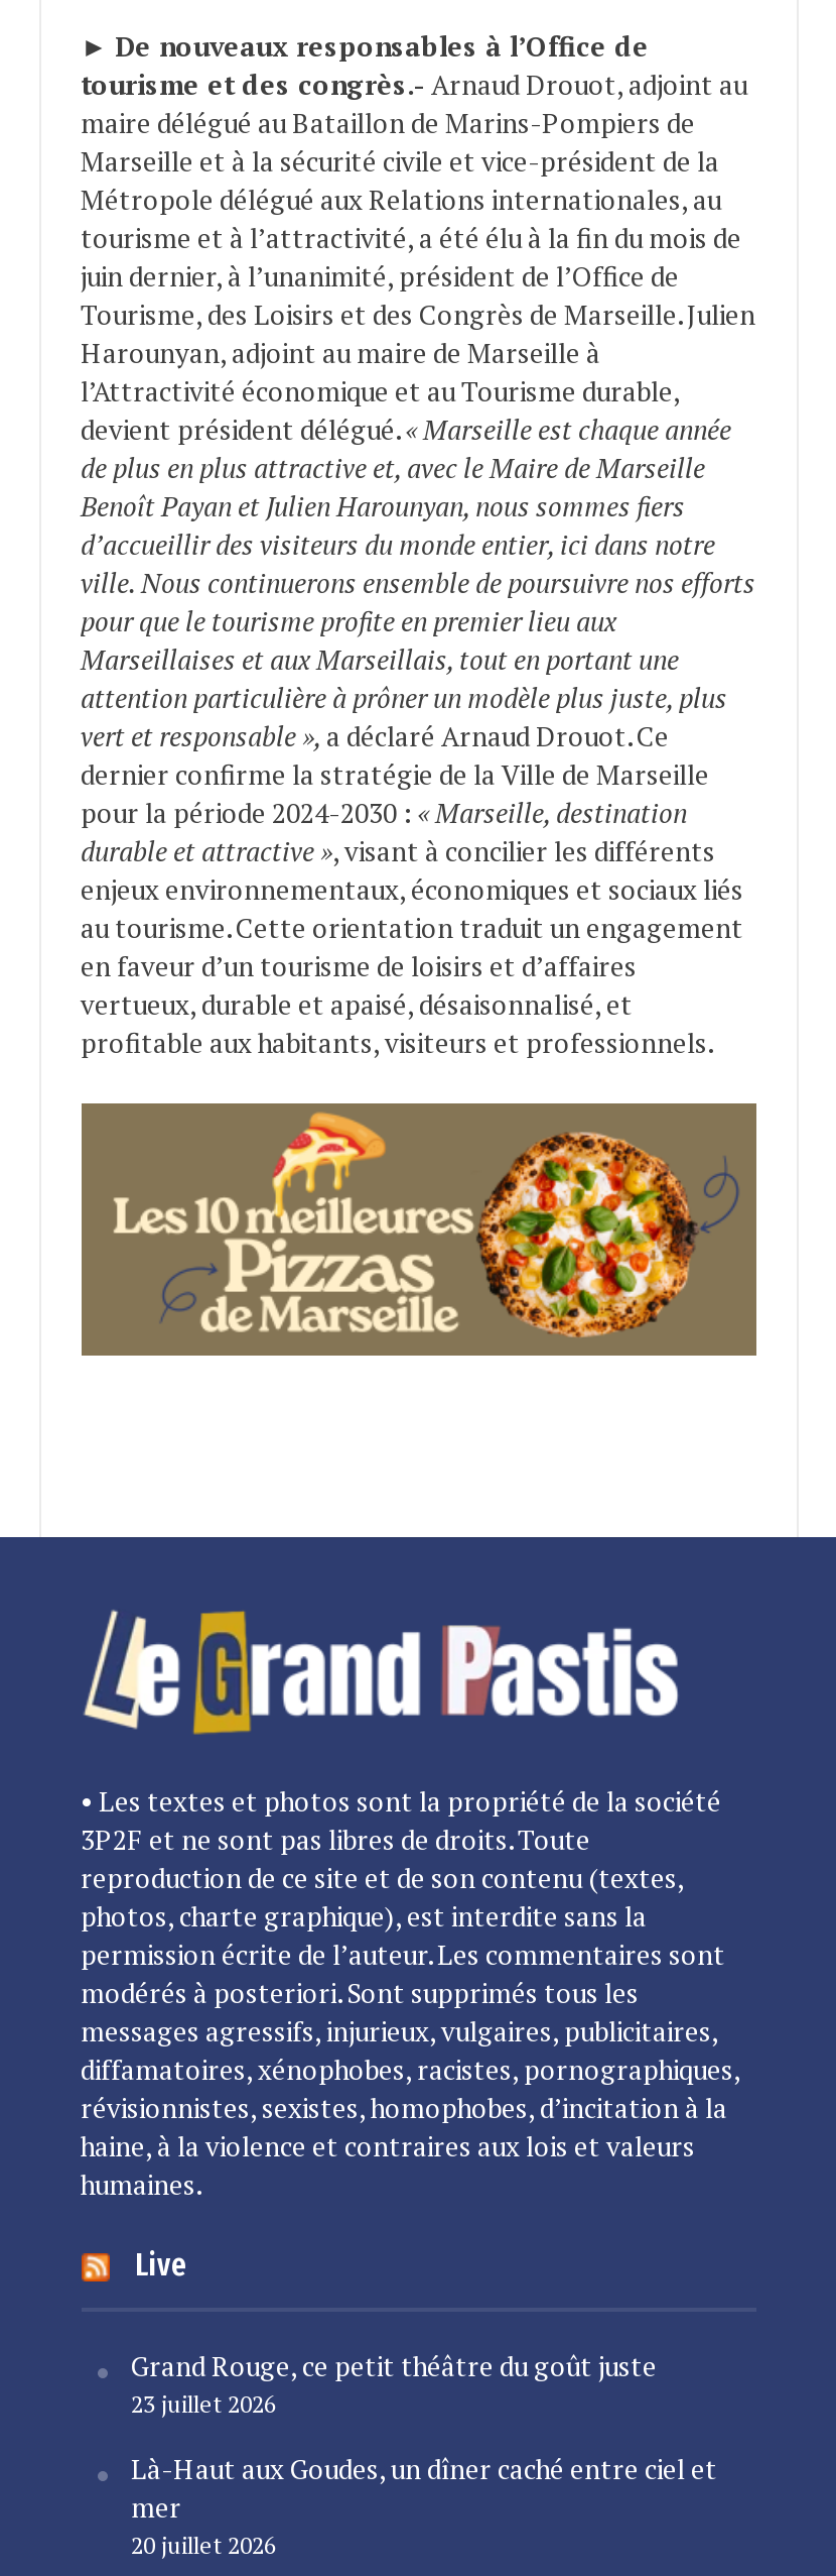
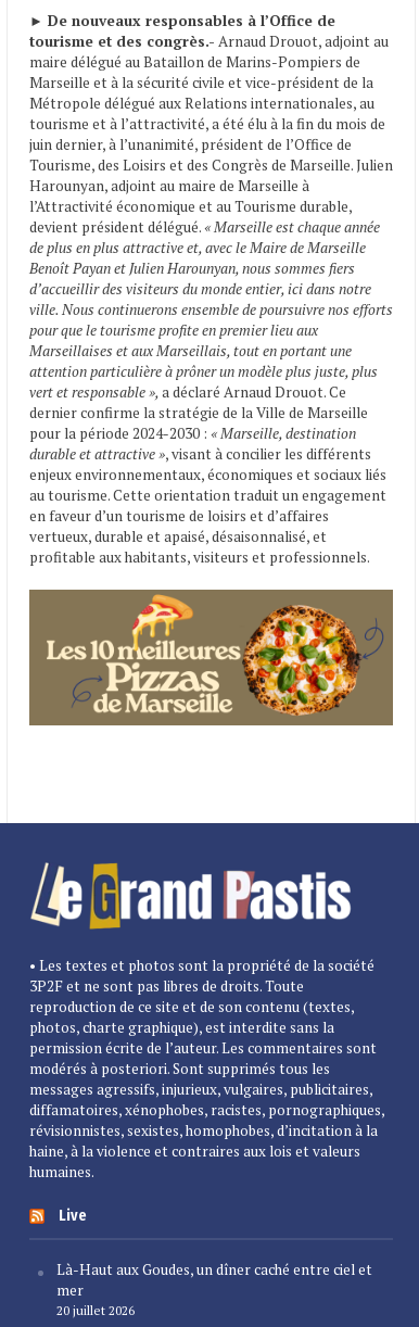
- Grand Rouge, ce petit théâtre du goût juste
- 23 juillet 2026
